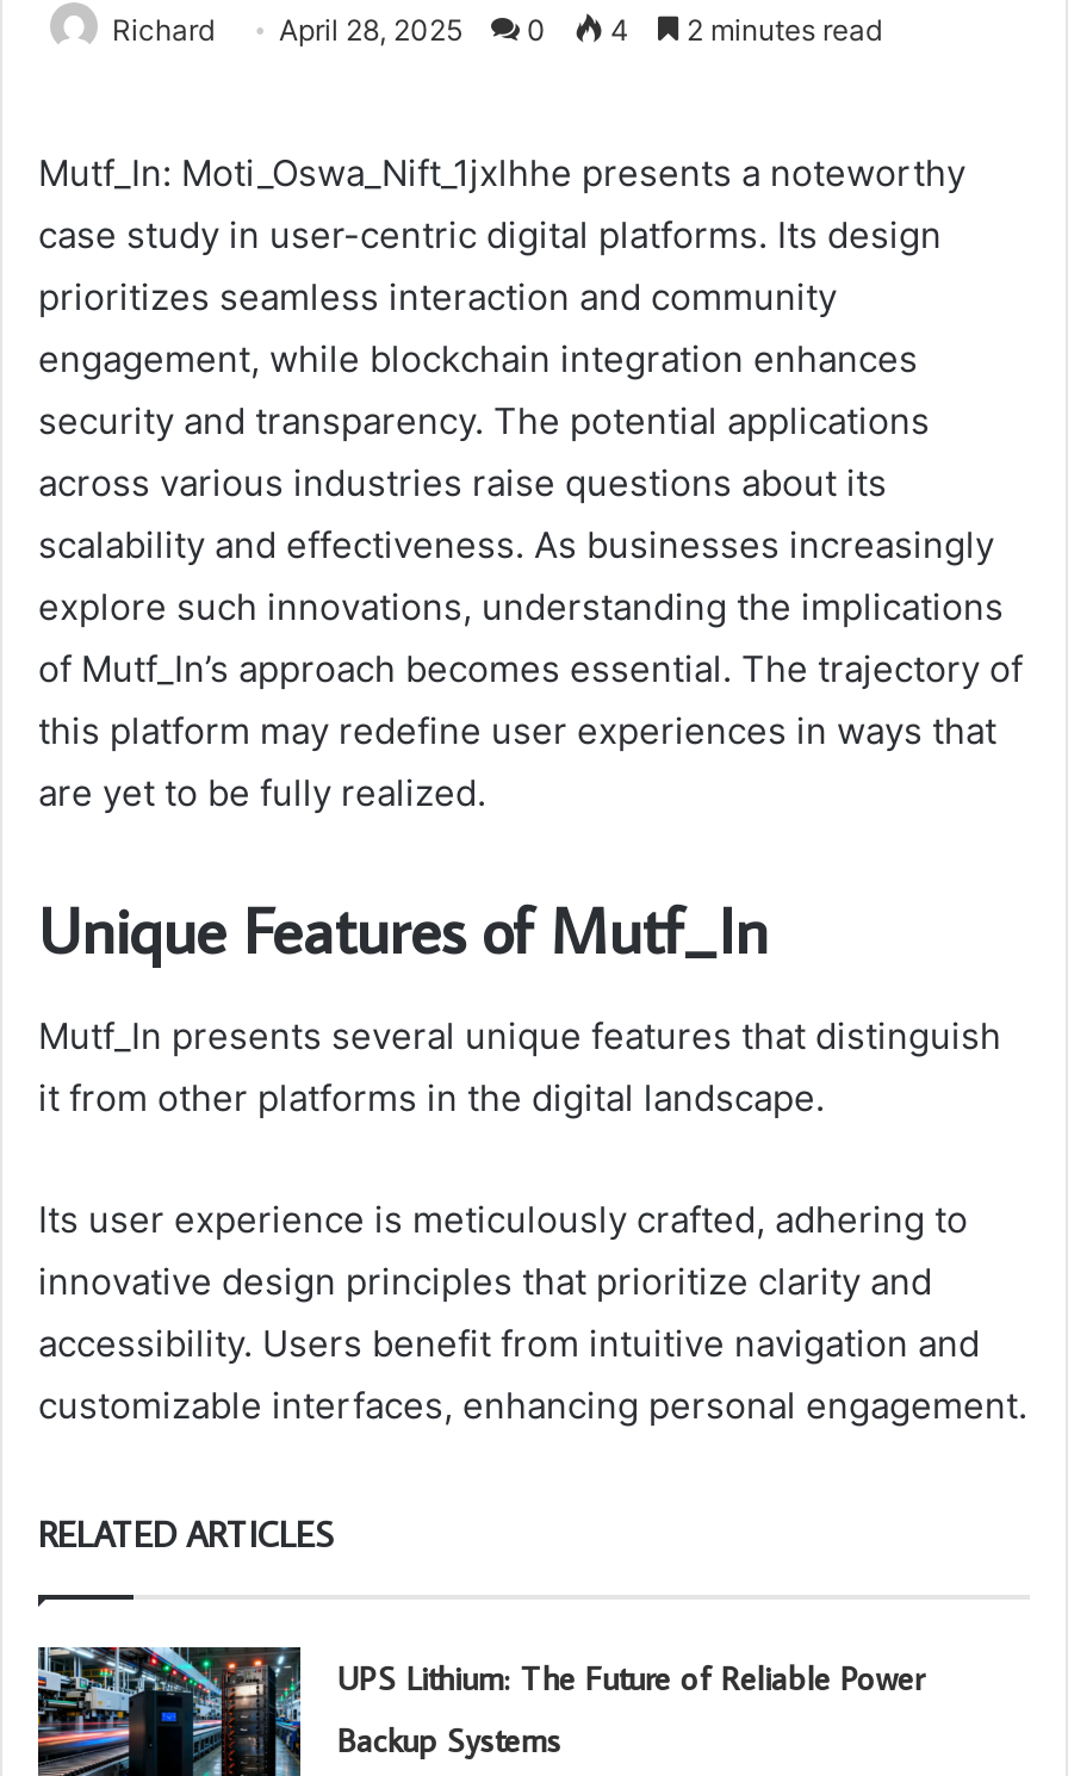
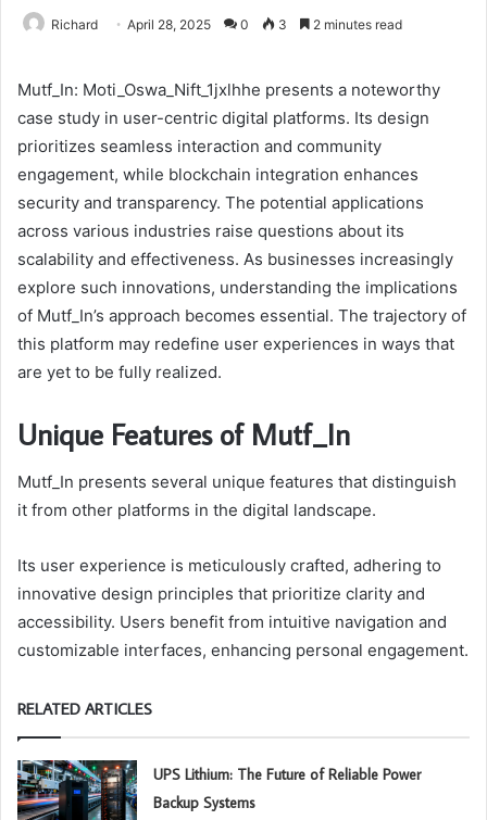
- Richard April 28, 2025 0 4 2 minutes read
+ Richard April 28, 2025 0 3 2 minutes read
